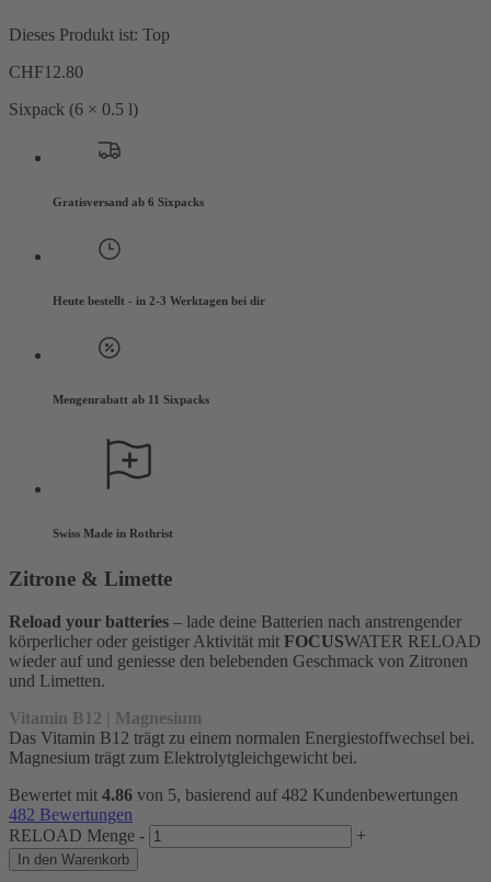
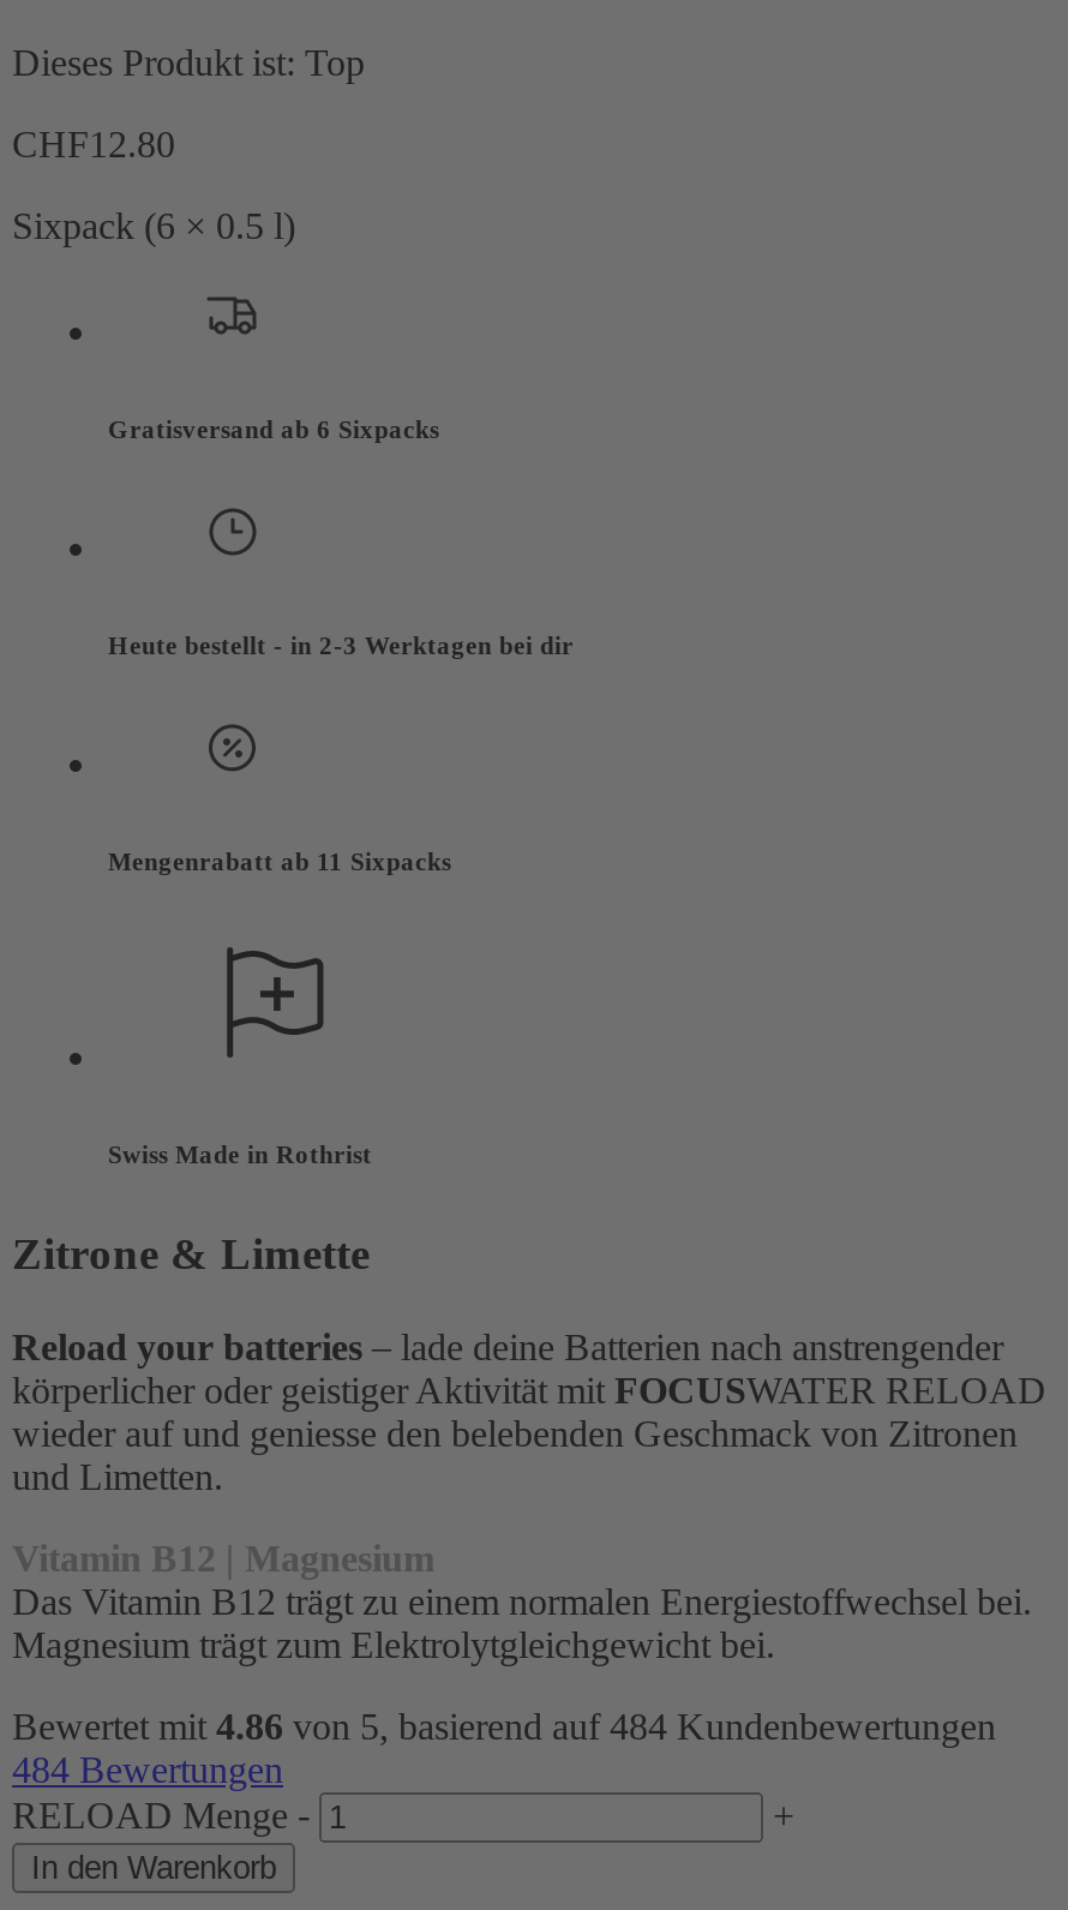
- Bewertet mit 4.86 von 5, basierend auf 482 Kundenbewertungen
+ Bewertet mit 4.86 von 5, basierend auf 484 Kundenbewertungen

- 482 Bewertungen
+ 484 Bewertungen
